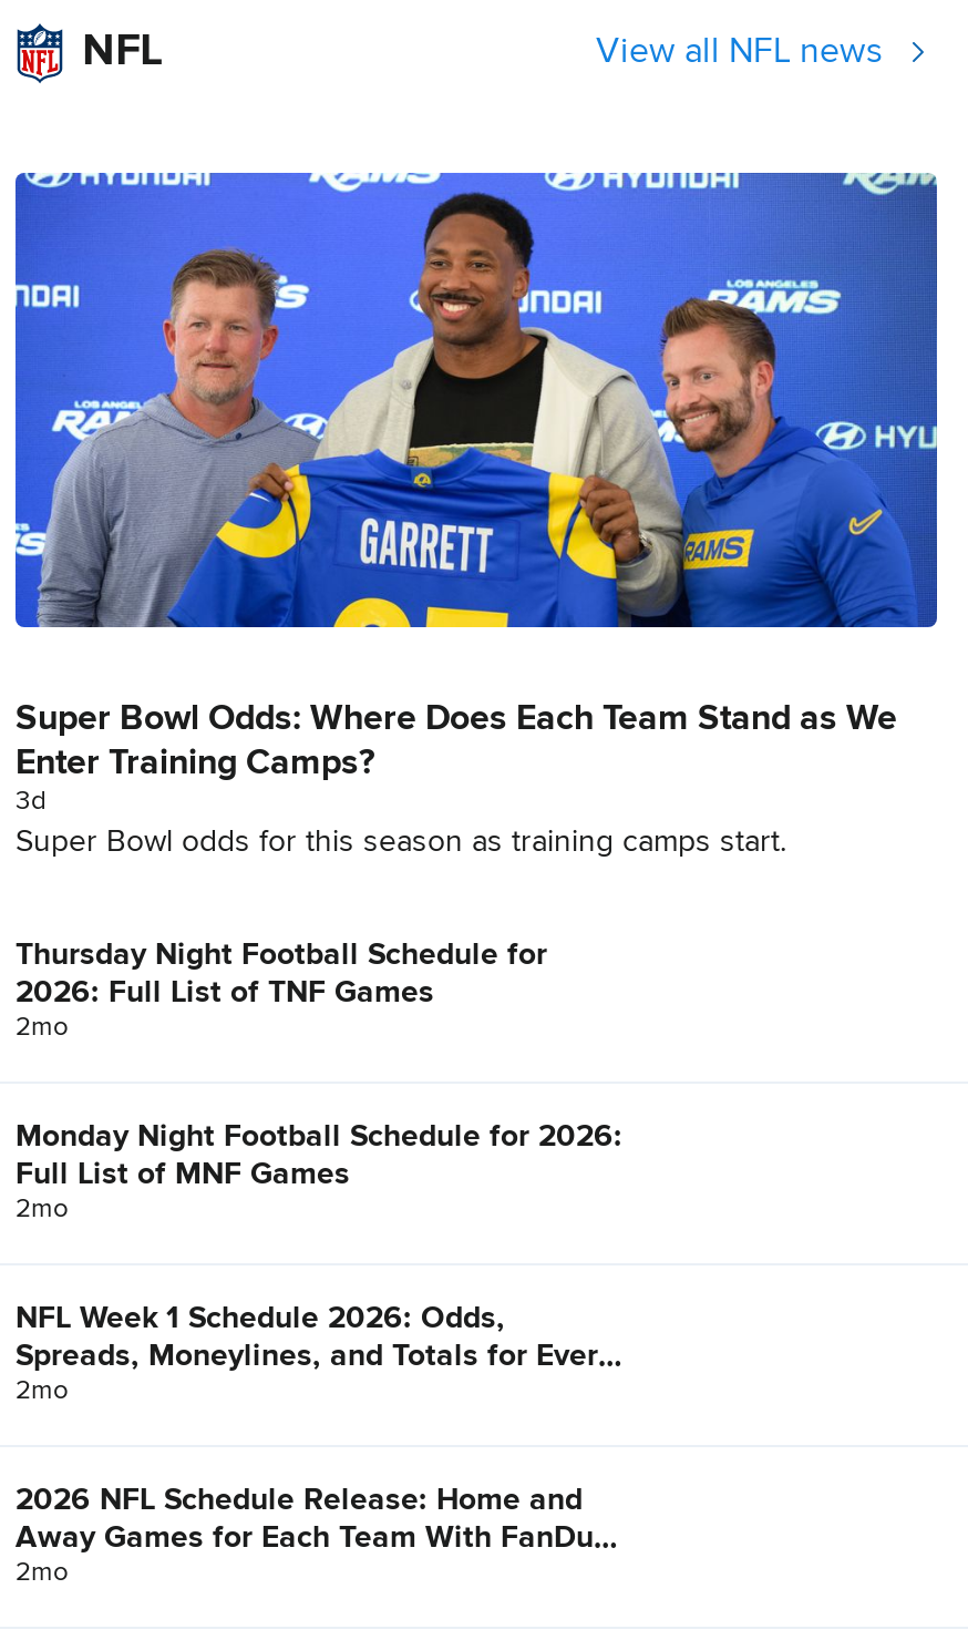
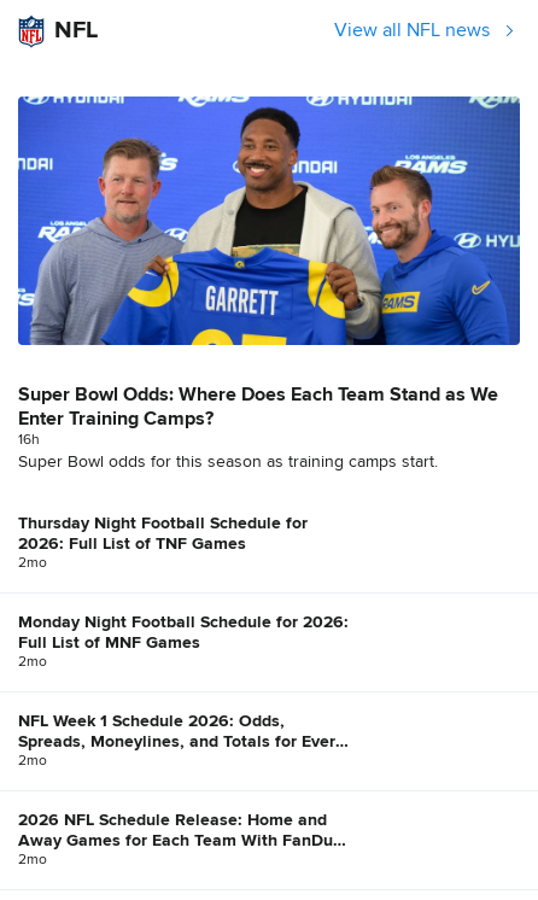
- 3d
+ 16h
